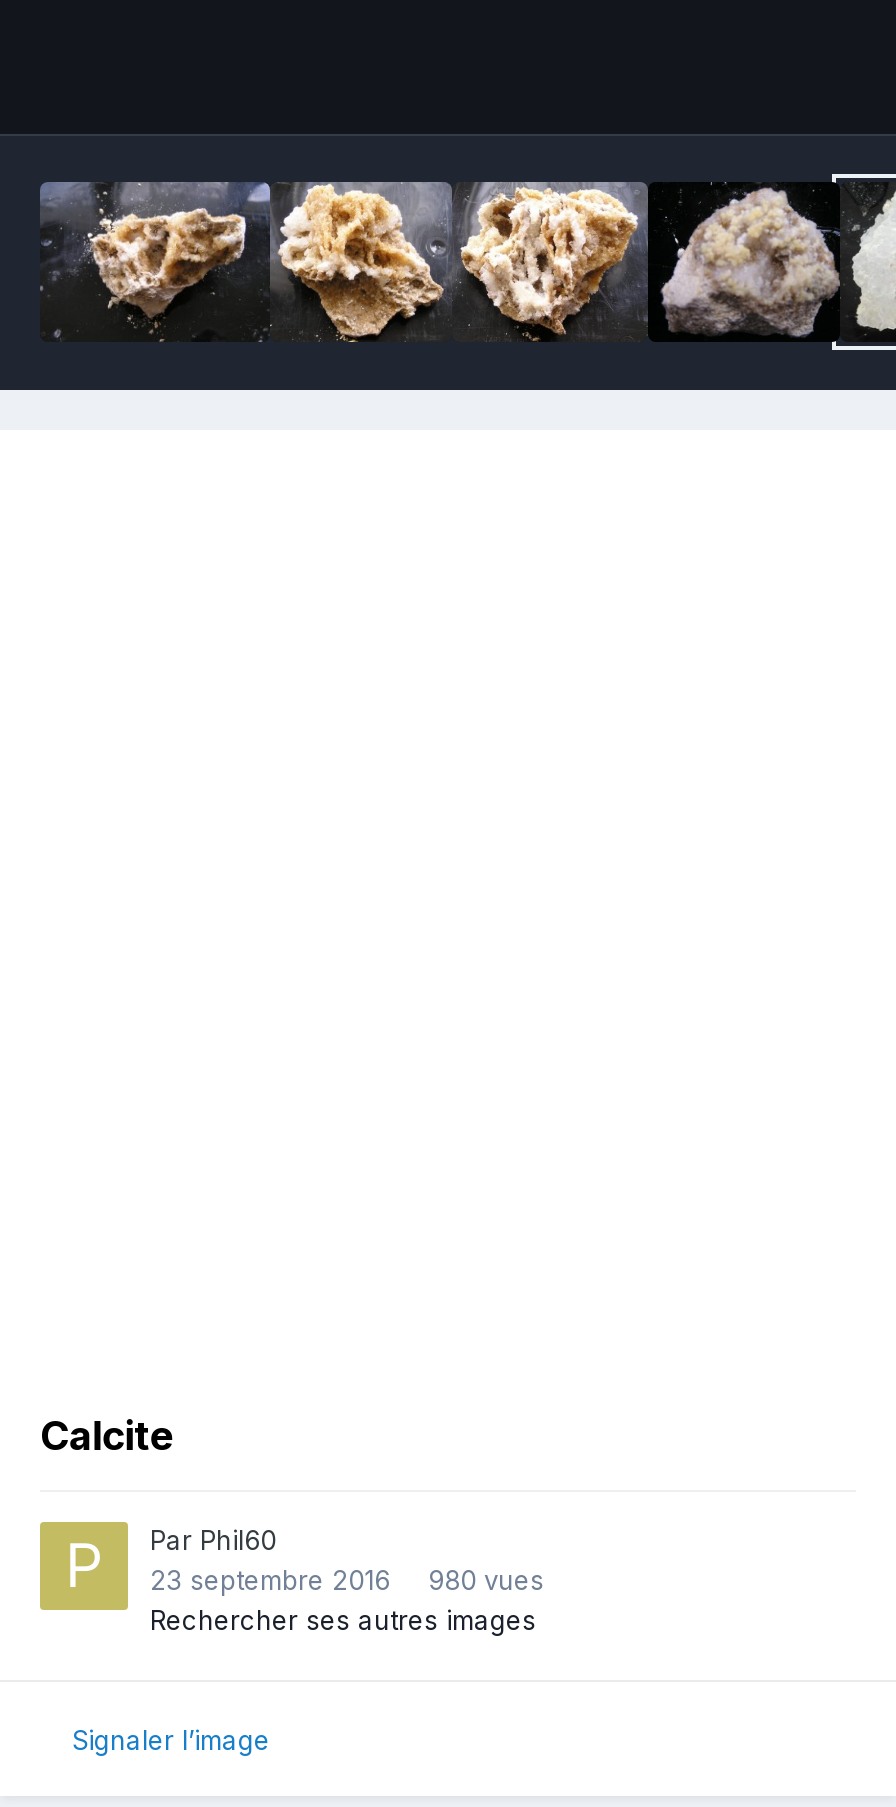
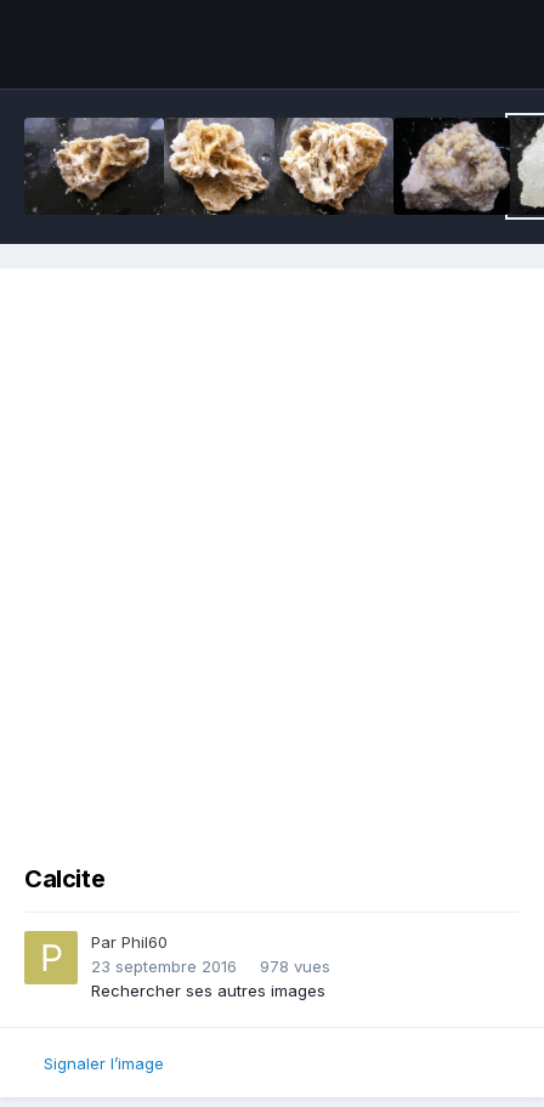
- 23 septembre 2016 980 vues
+ 23 septembre 2016 978 vues
